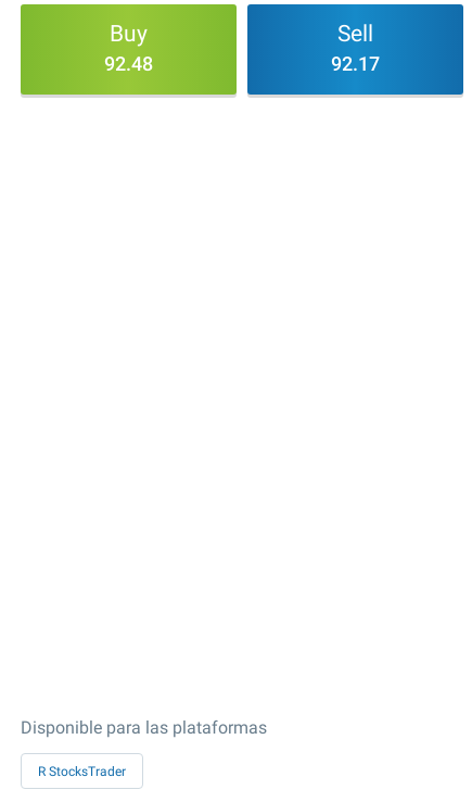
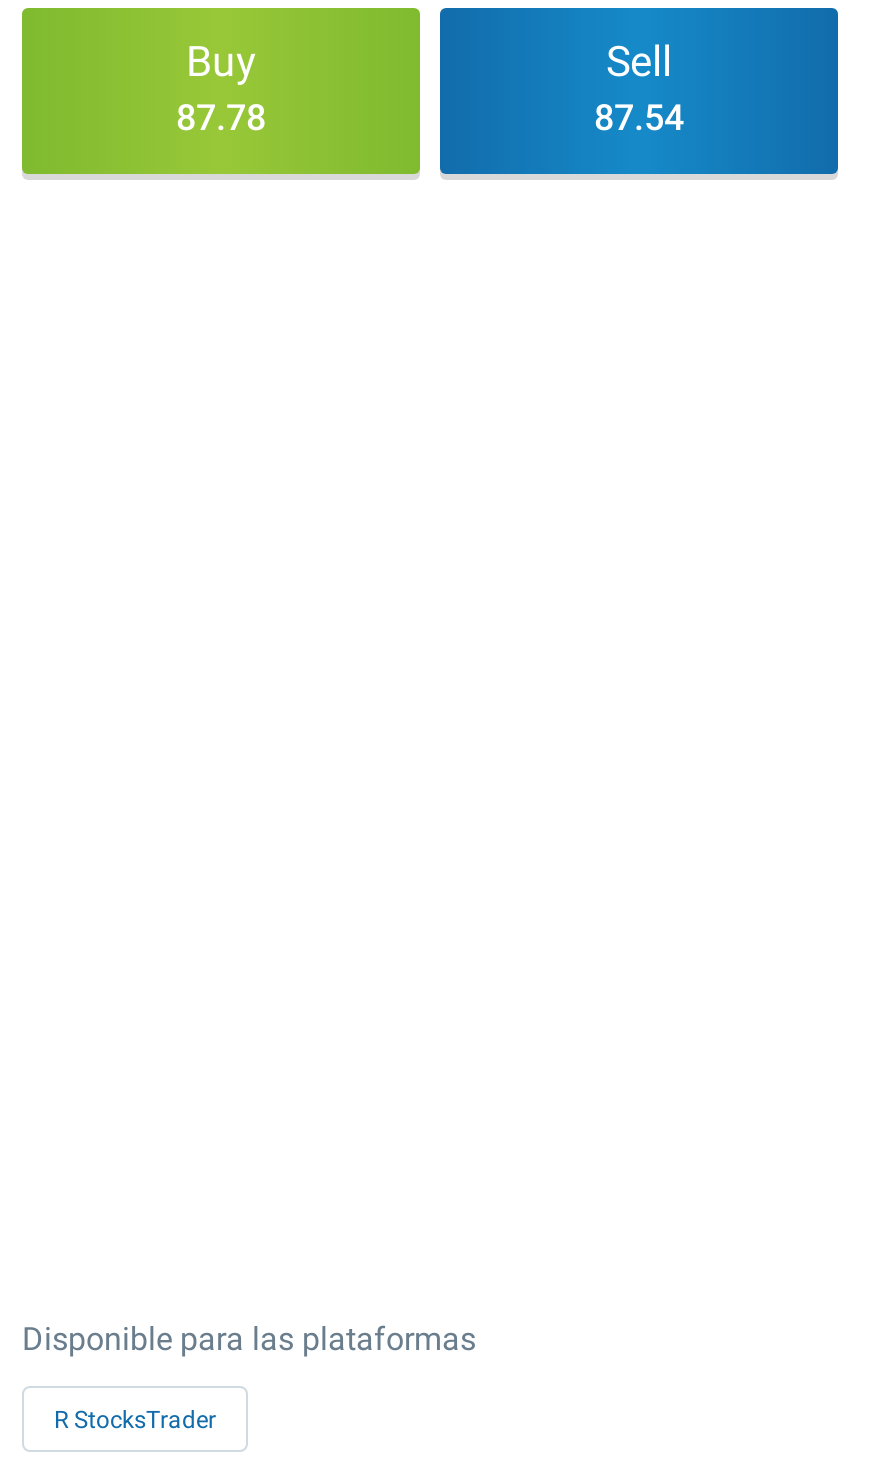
- 92.48
+ 87.78

- 92.17
+ 87.54
